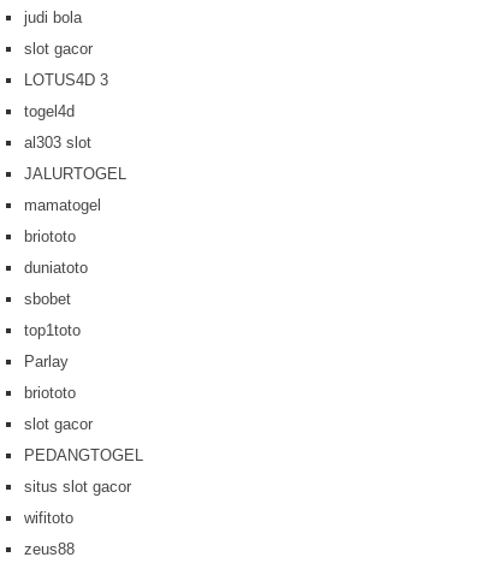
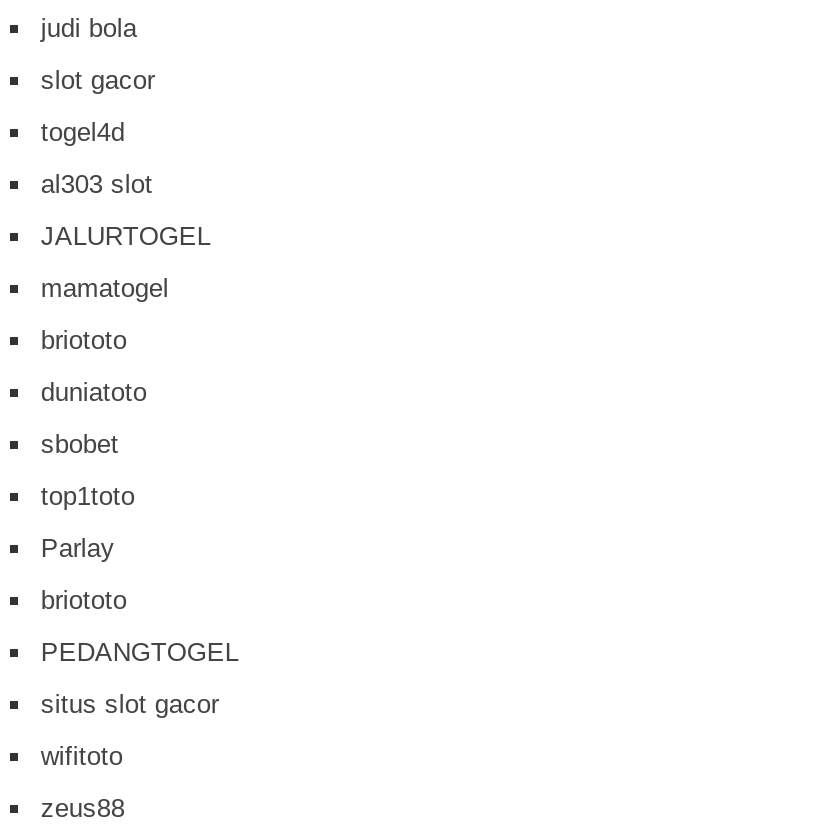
- LOTUS4D 3

- slot gacor
